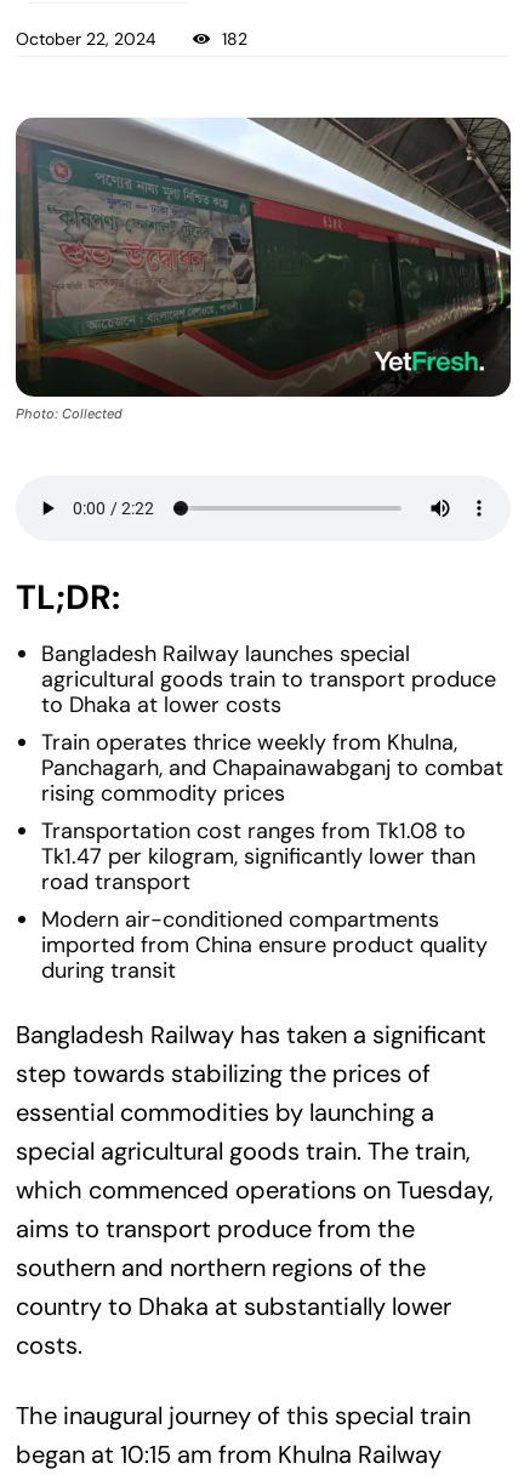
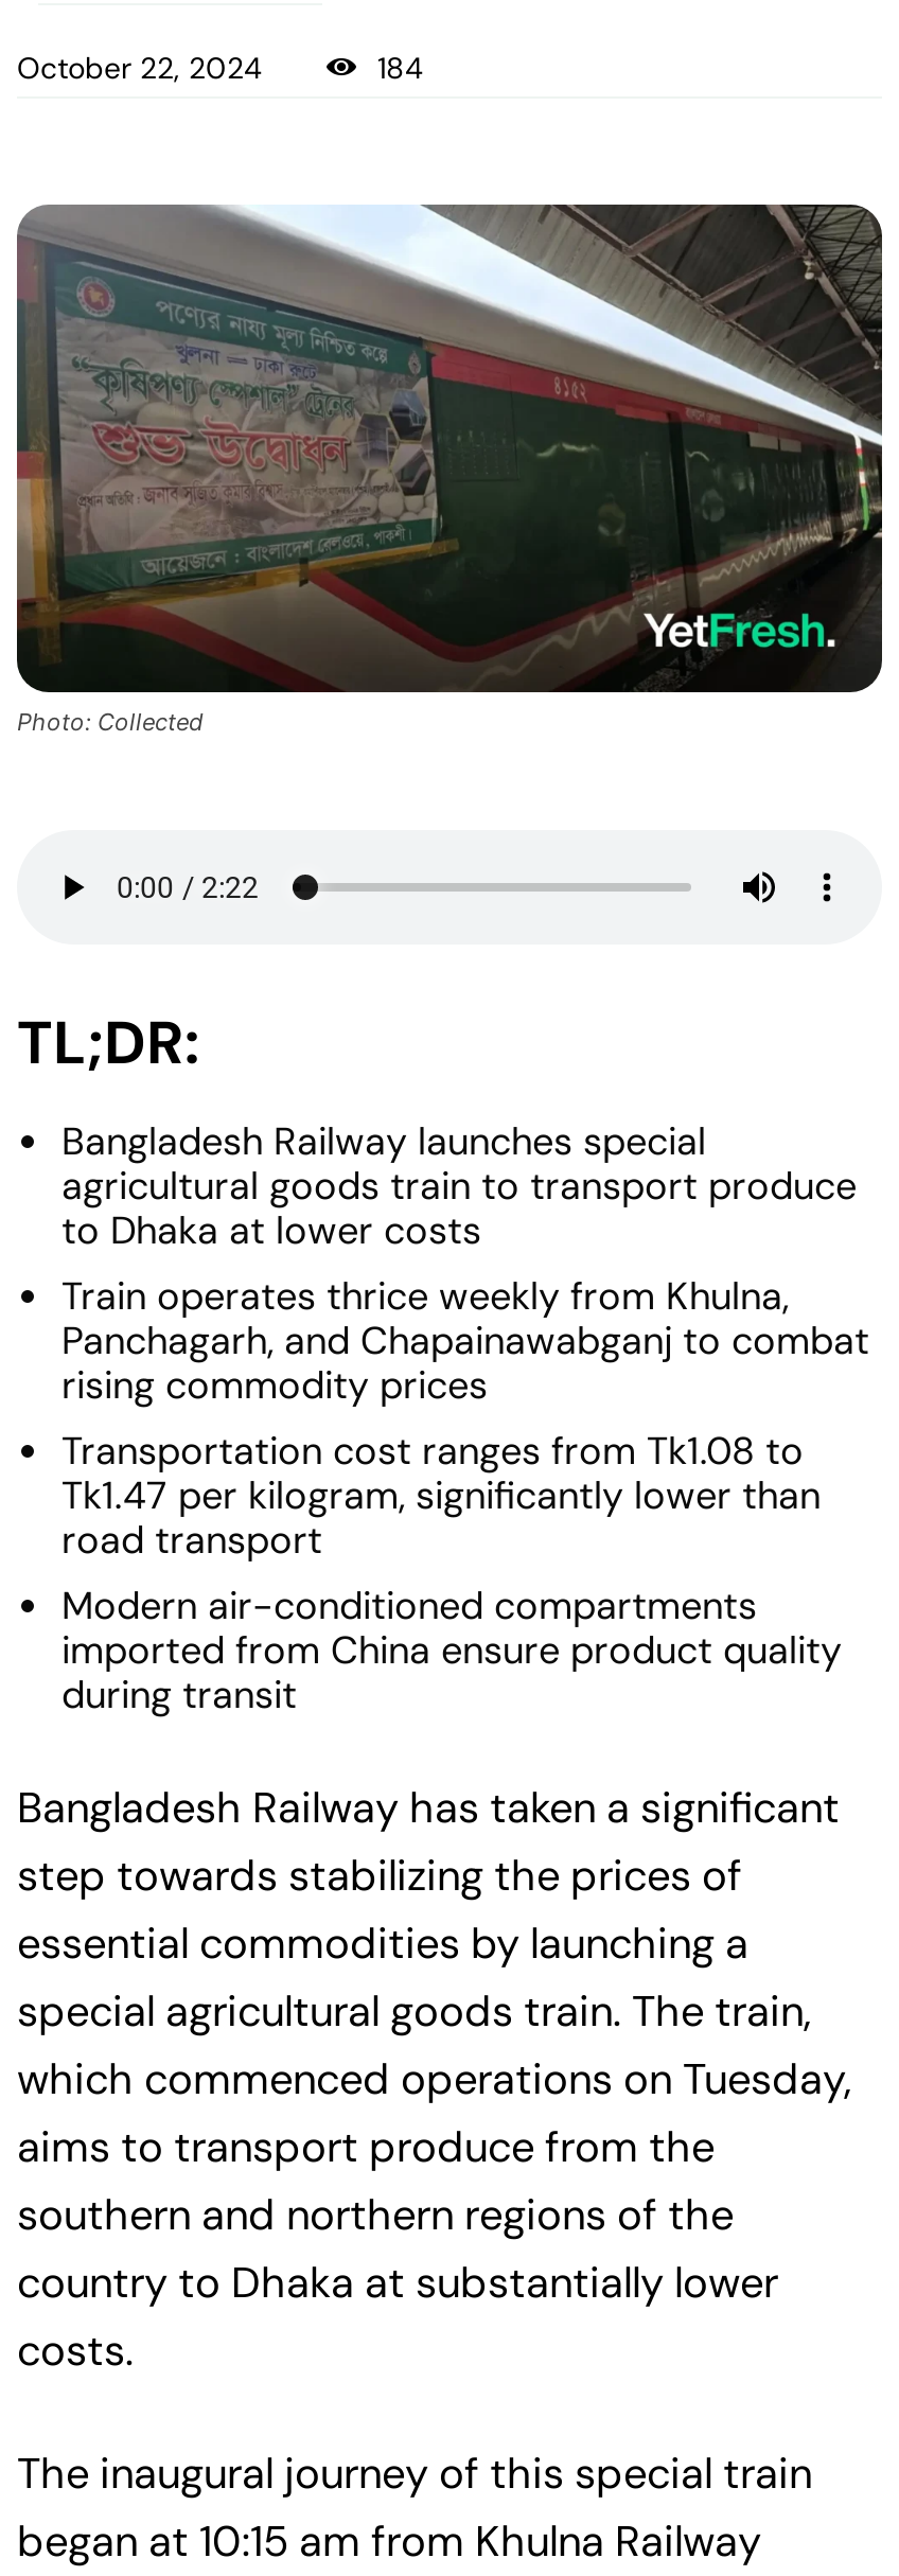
- 182
+ 184
